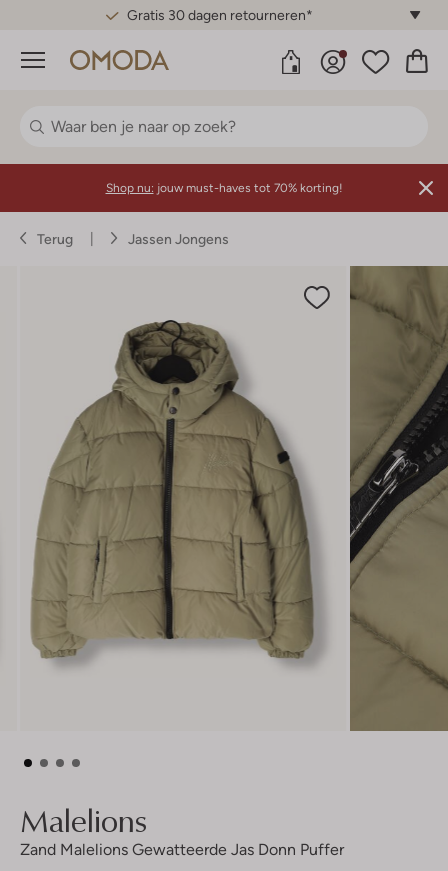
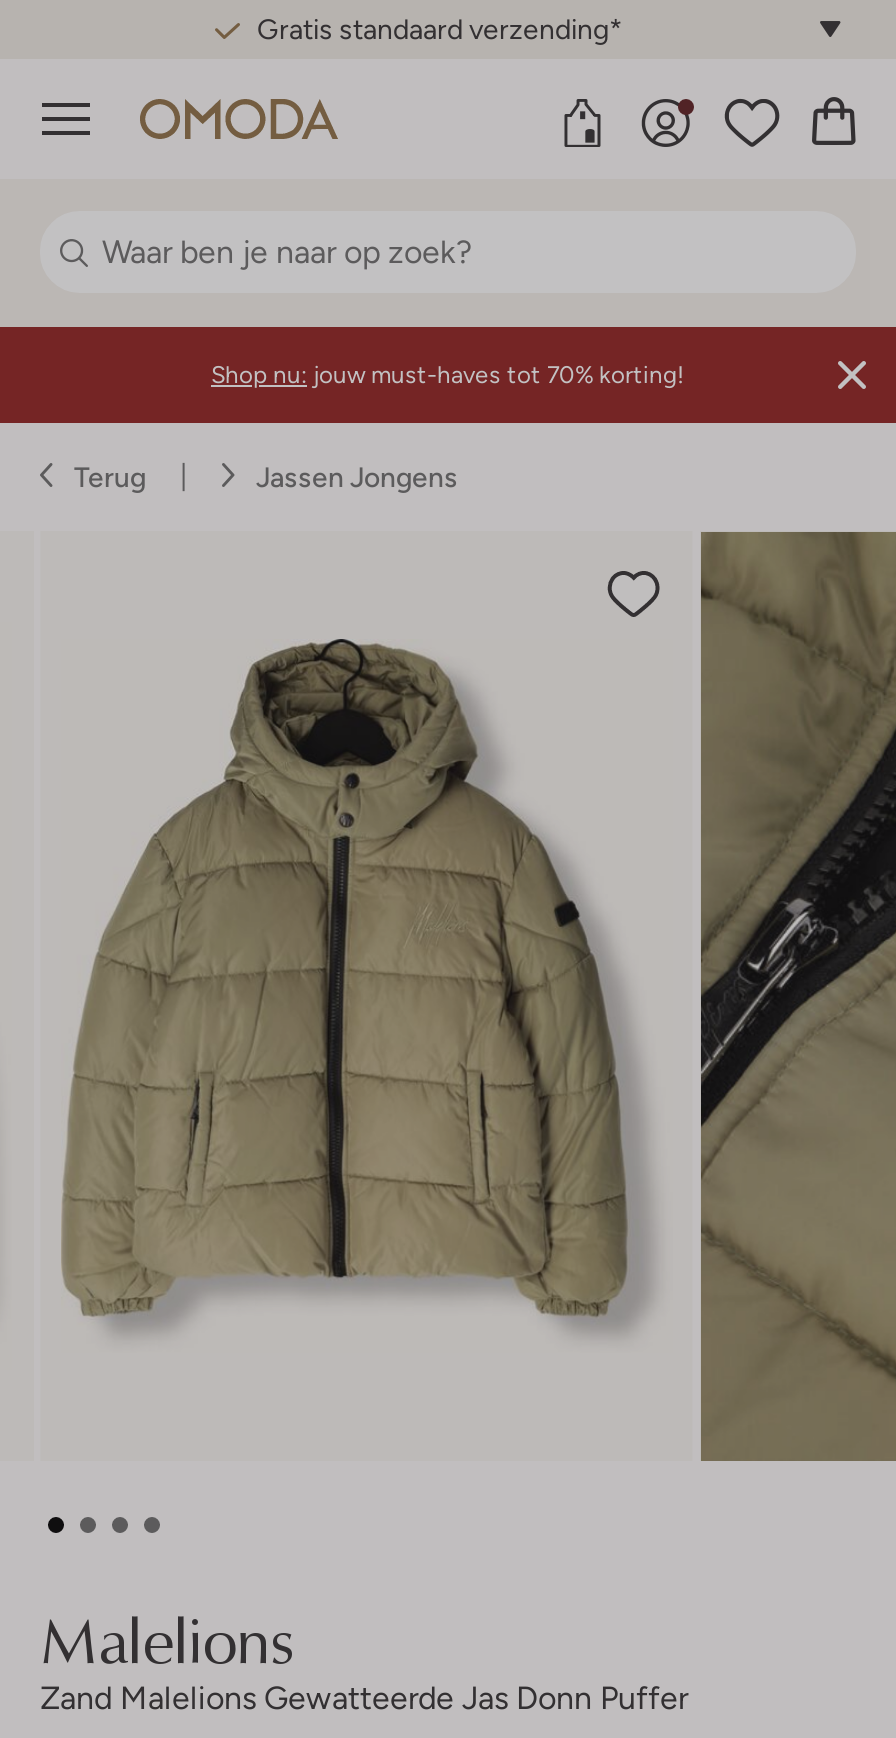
- Gratis 30 dagen retourneren*
+ Gratis standaard verzending*
